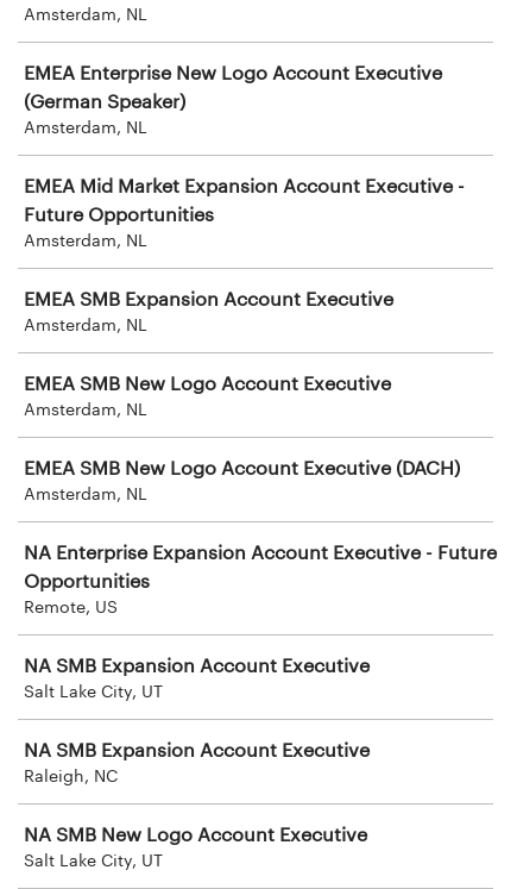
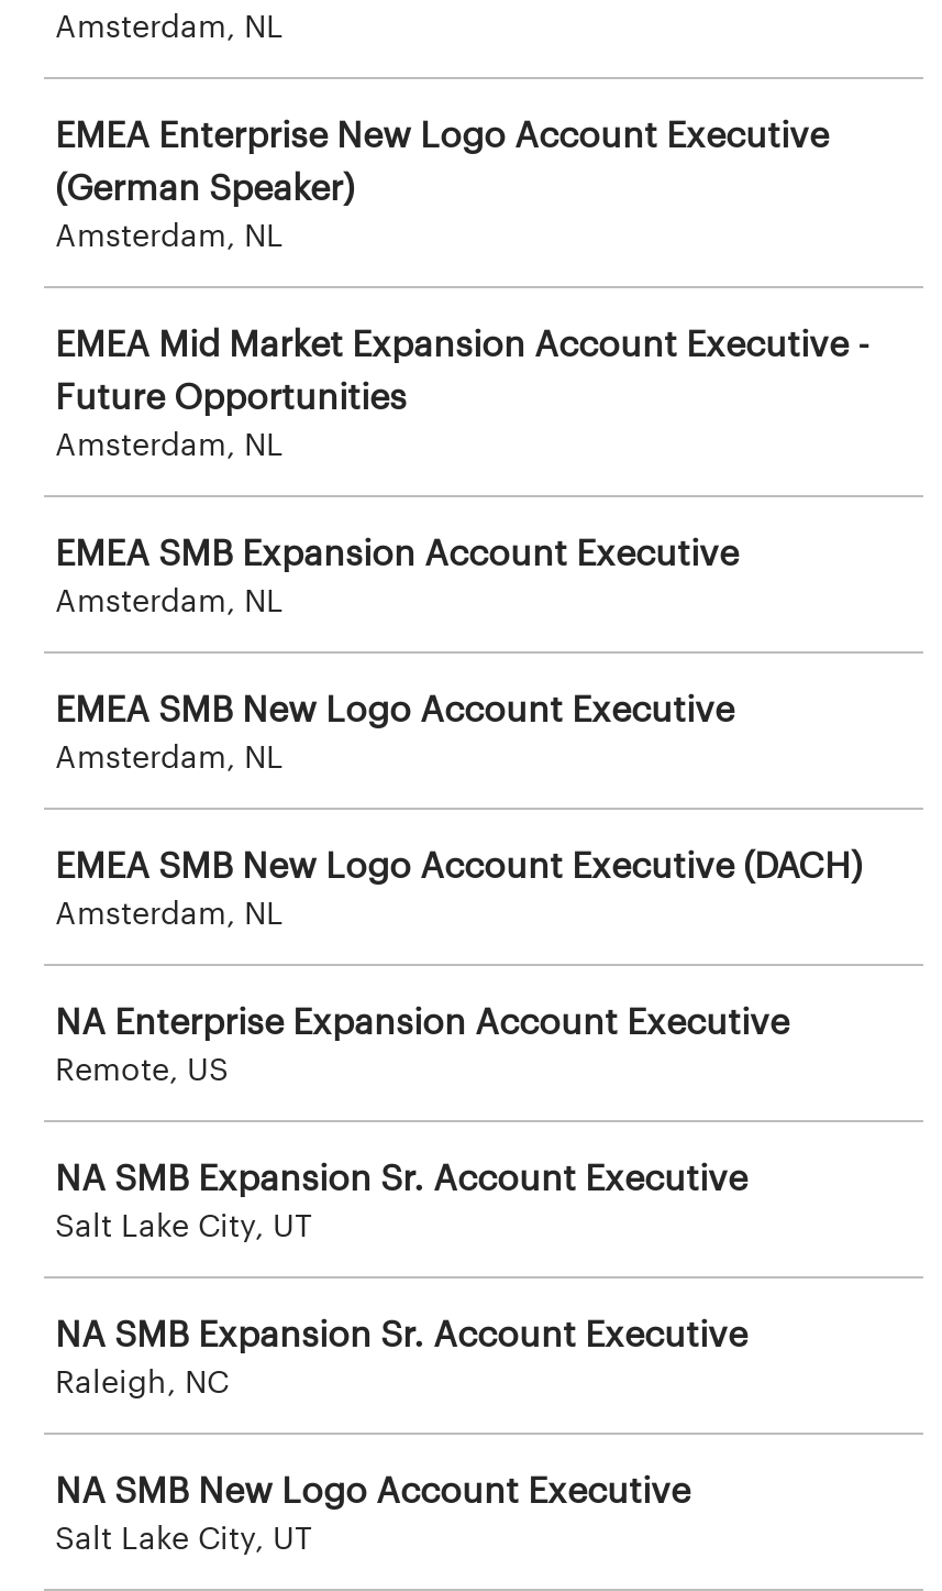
- NA Enterprise Expansion Account Executive - Future
- Opportunities
+ NA Enterprise Expansion Account Executive

- NA SMB Expansion Account Executive
+ NA SMB Expansion Sr. Account Executive

- NA SMB Expansion Account Executive
+ NA SMB Expansion Sr. Account Executive
